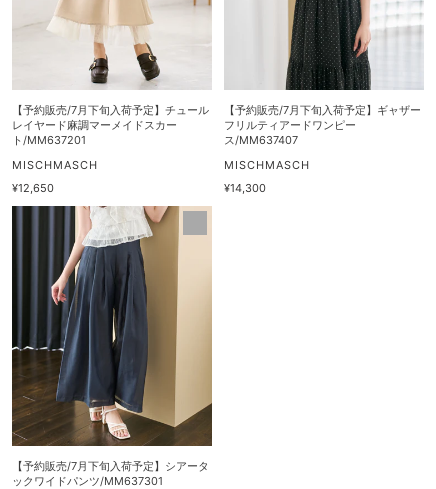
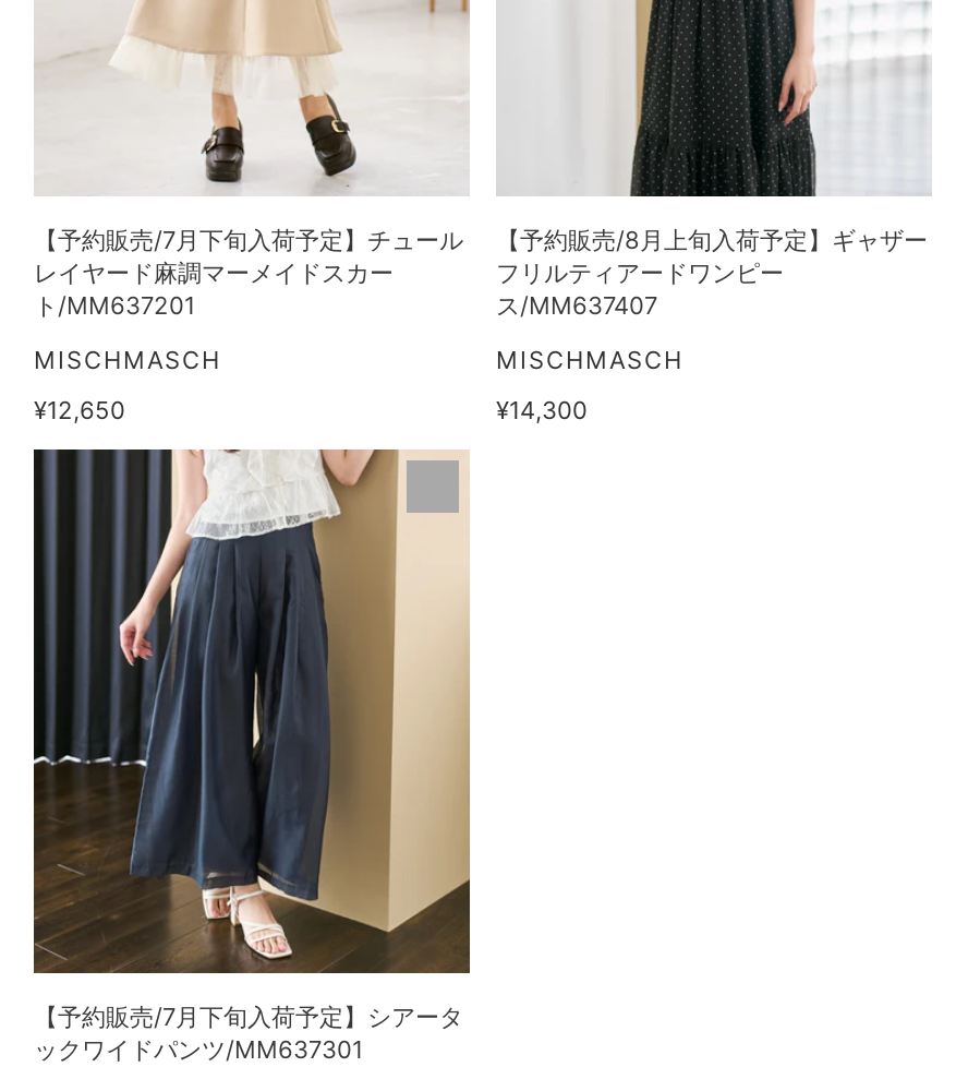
- 【予約販売/7月下旬入荷予定】ギャザー
+ 【予約販売/8月上旬入荷予定】ギャザー
